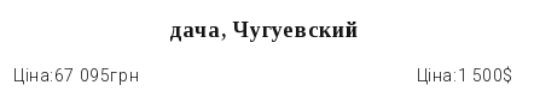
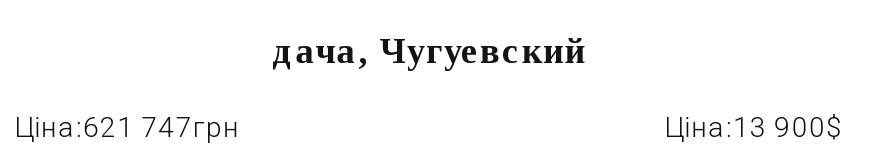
- Ціна: 67 095грн
+ Ціна: 621 747грн

- Ціна: 1 500$
+ Ціна: 13 900$
